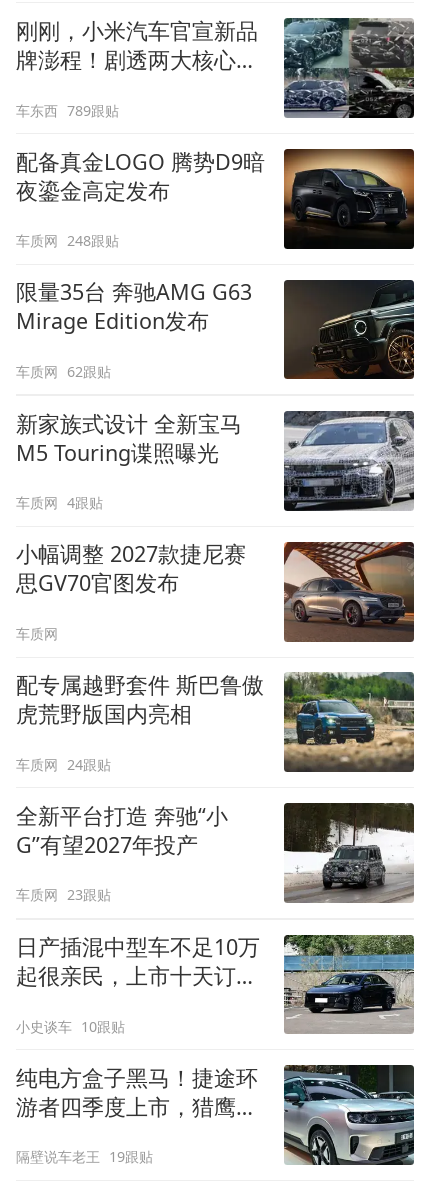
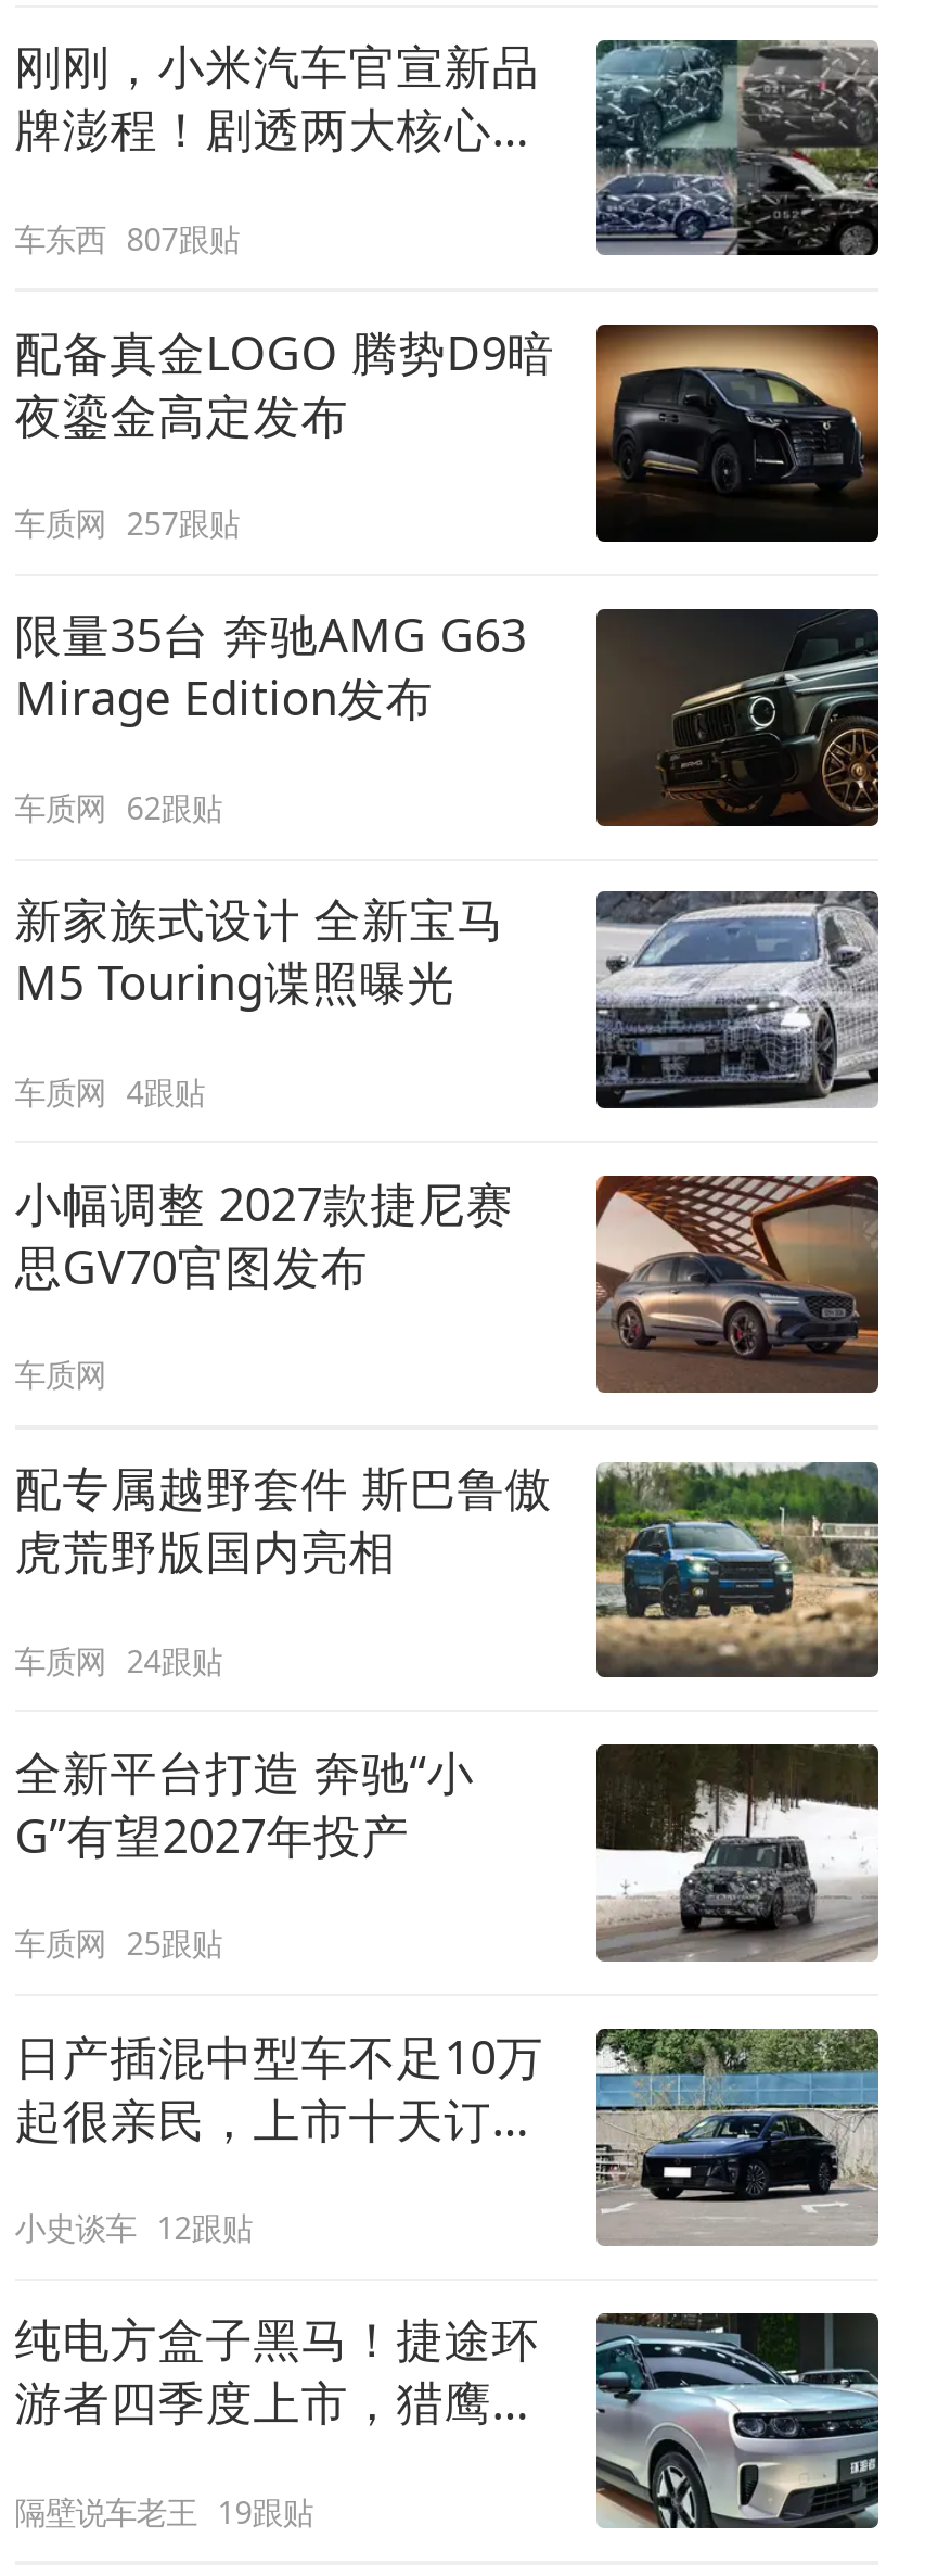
- 车东西 789跟贴
+ 车东西 807跟贴

- 车质网 248跟贴
+ 车质网 257跟贴

- 车质网 23跟贴
+ 车质网 25跟贴

- 小史谈车 10跟贴
+ 小史谈车 12跟贴
